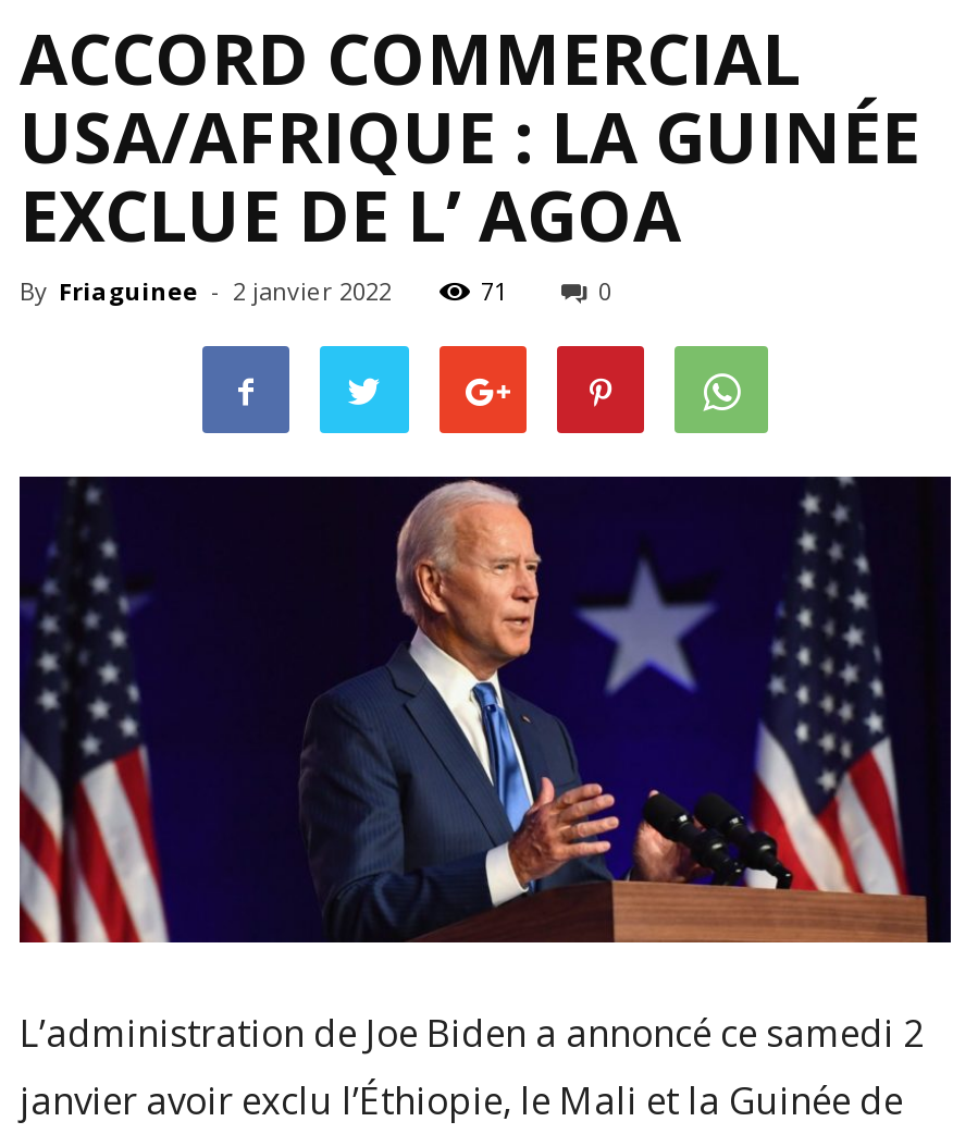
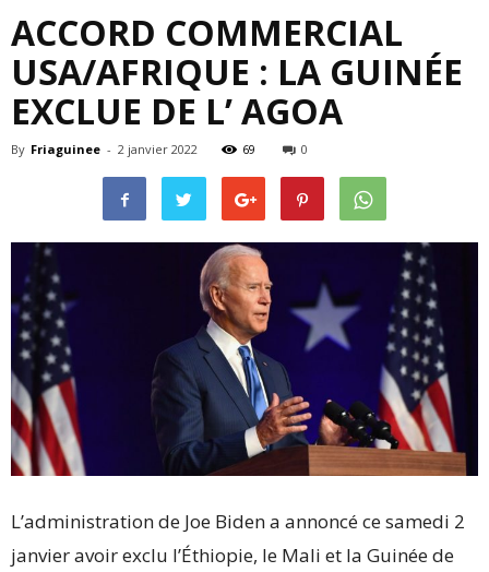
- 71
+ 69
